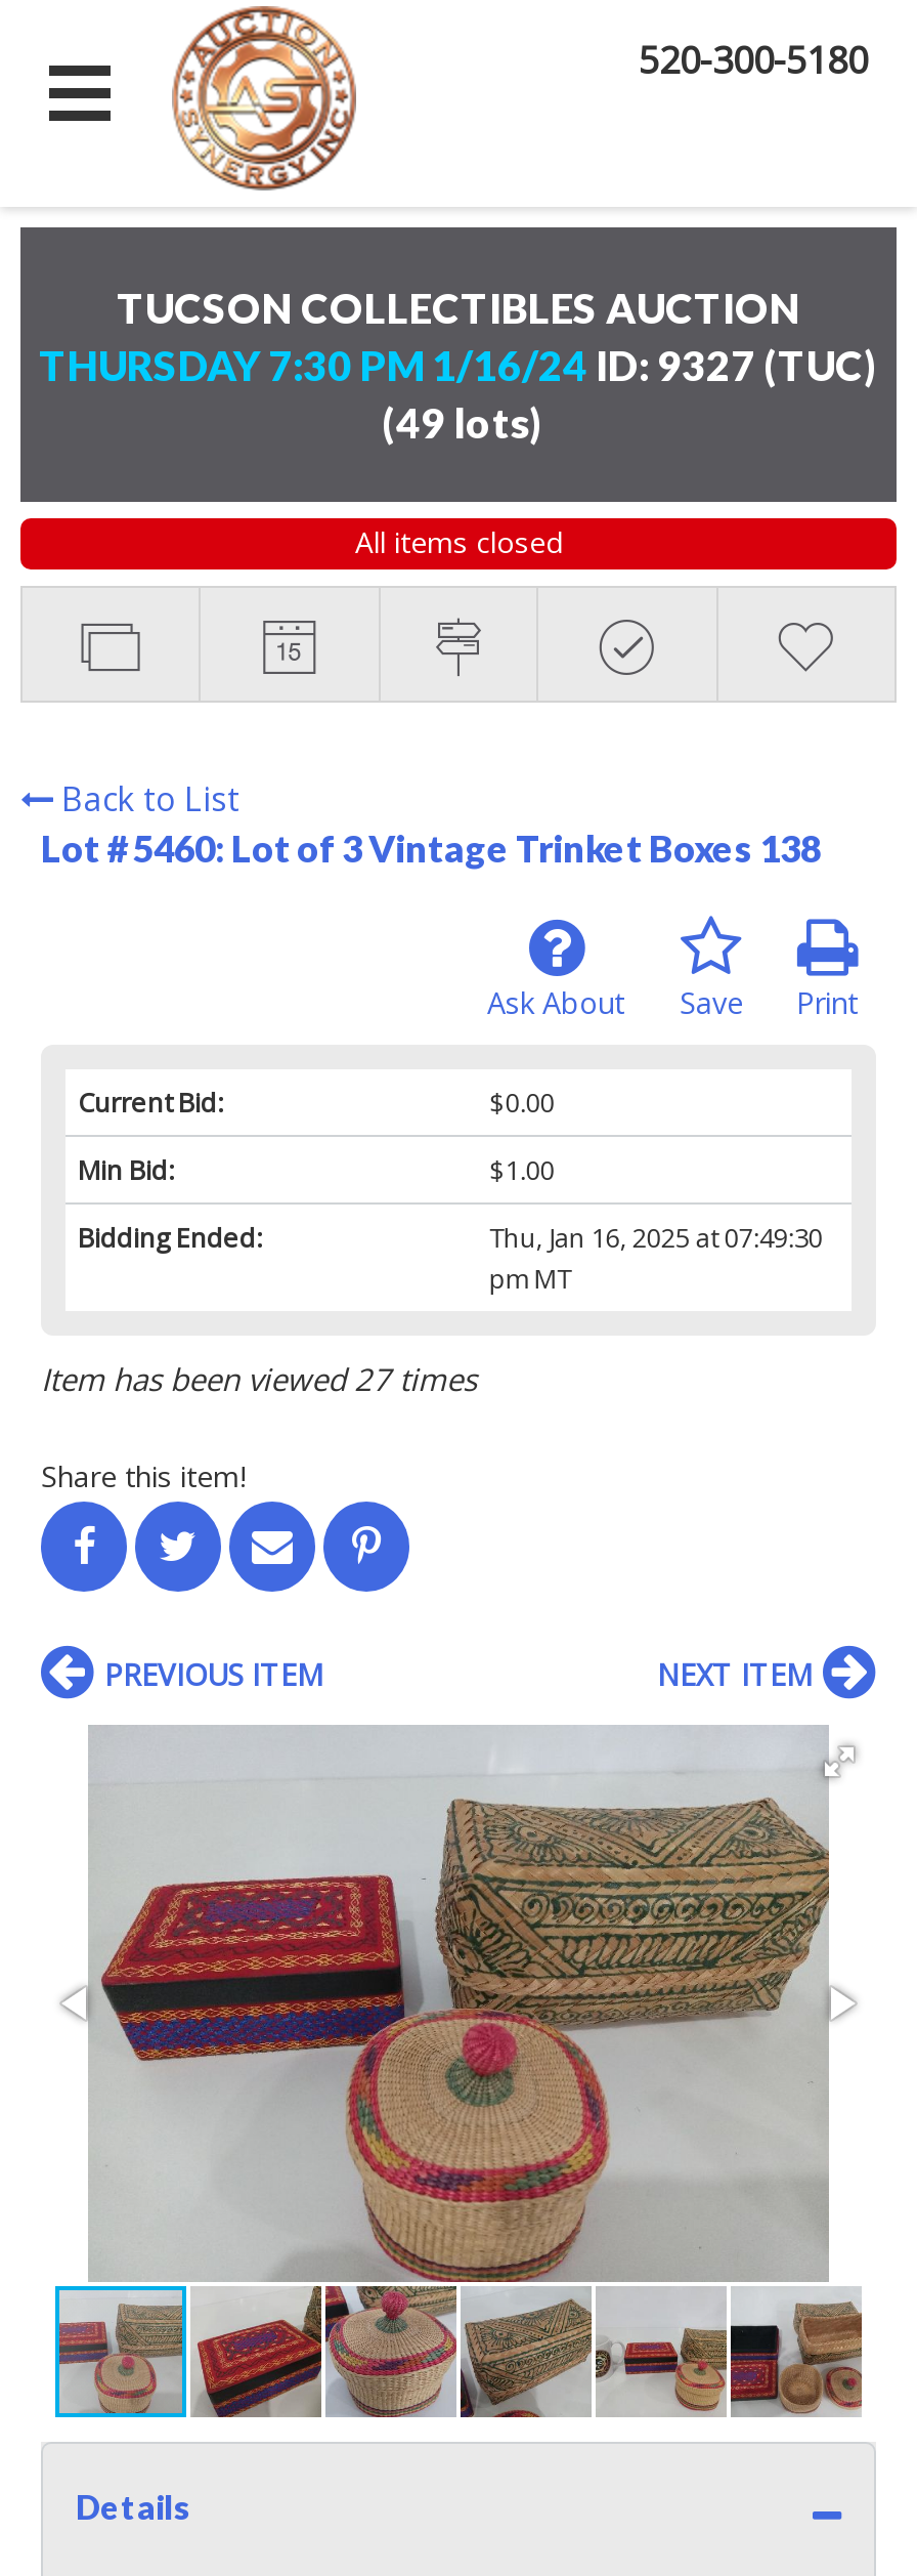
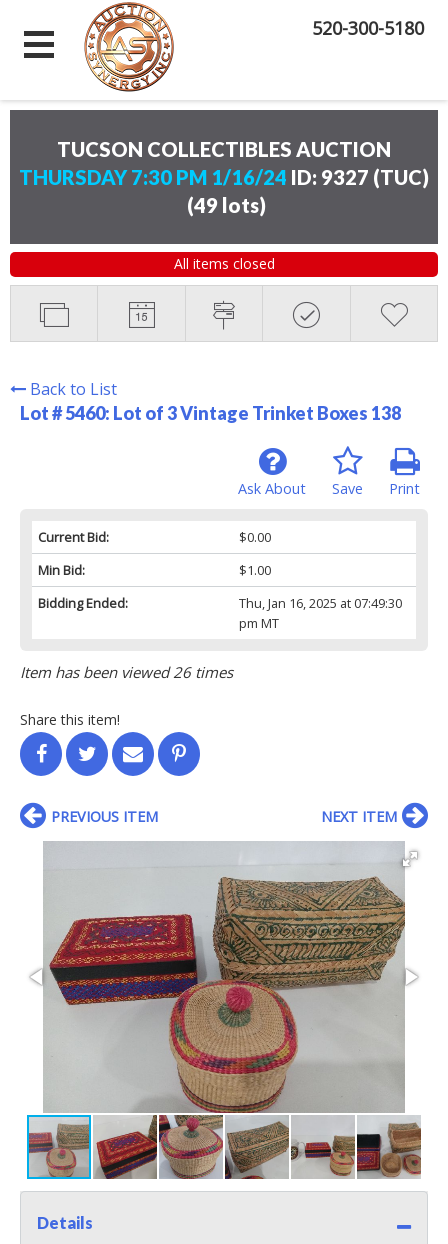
- Item has been viewed 27 times
+ Item has been viewed 26 times
